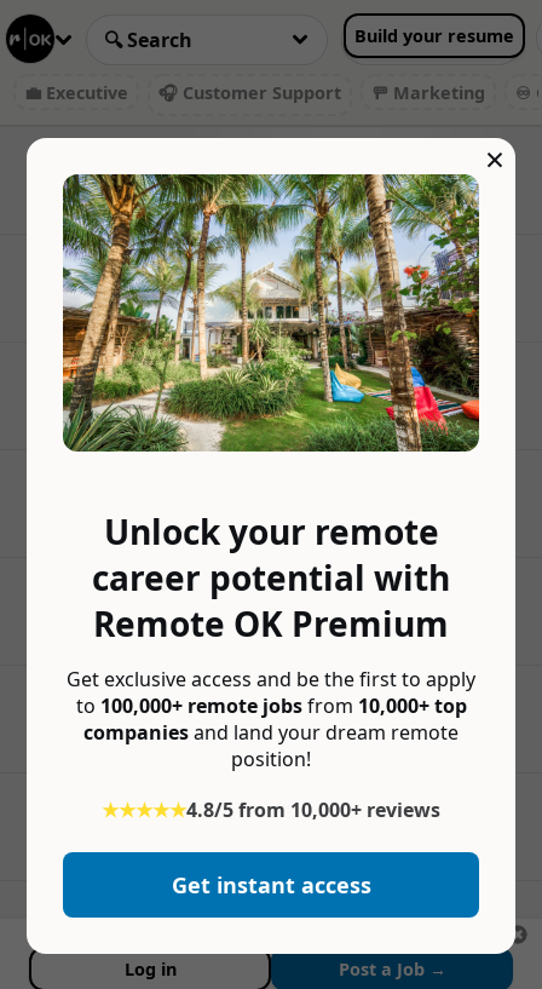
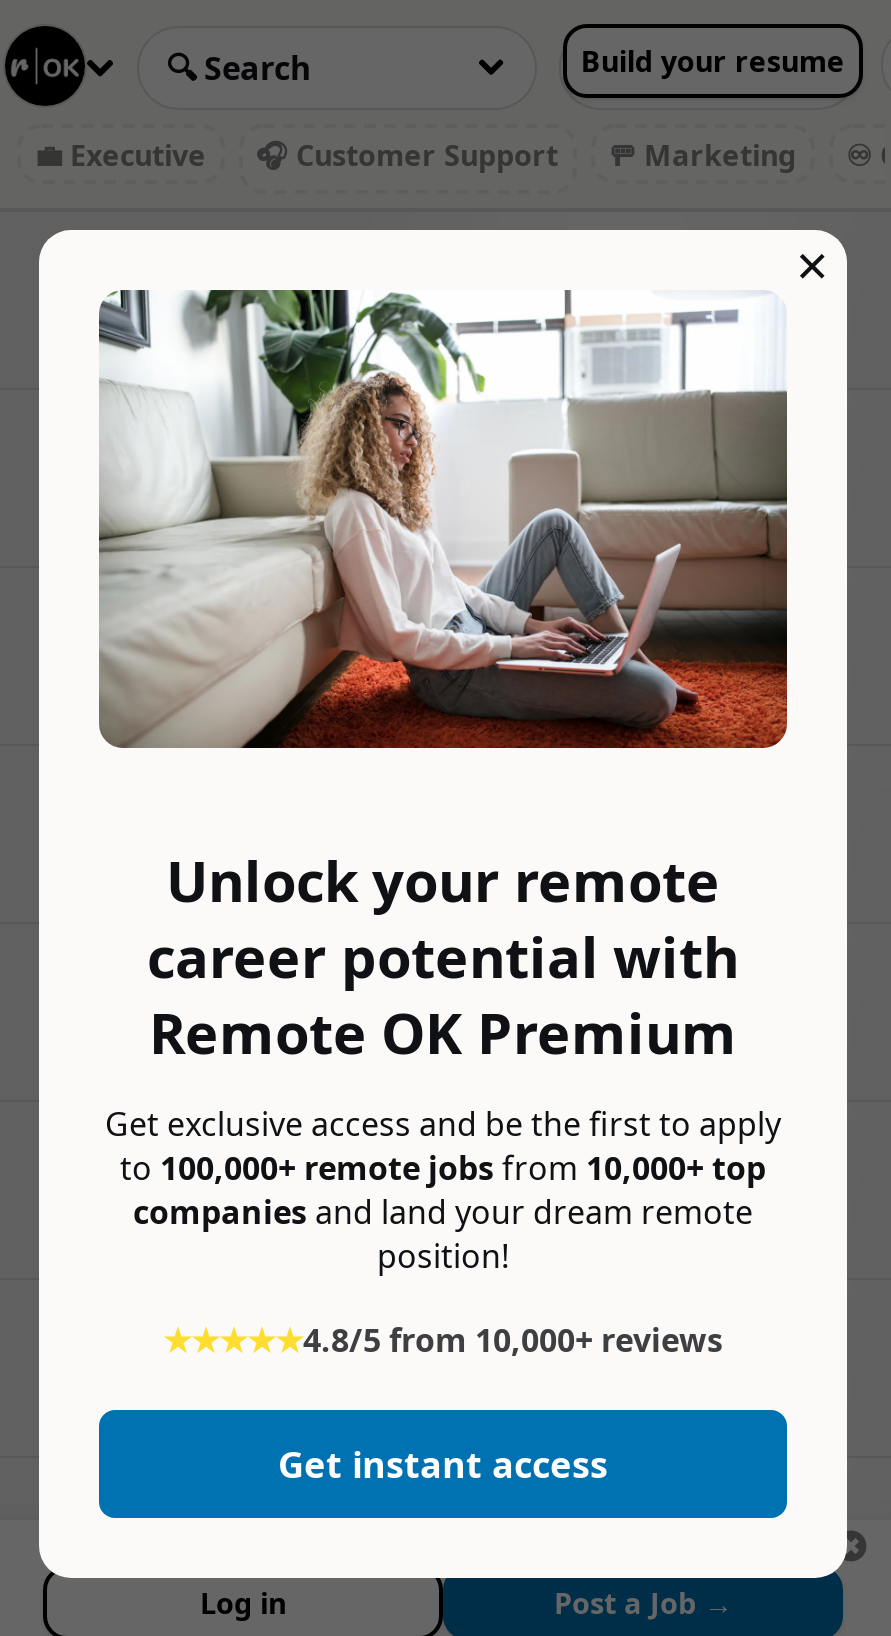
- [image]
+ [image]
